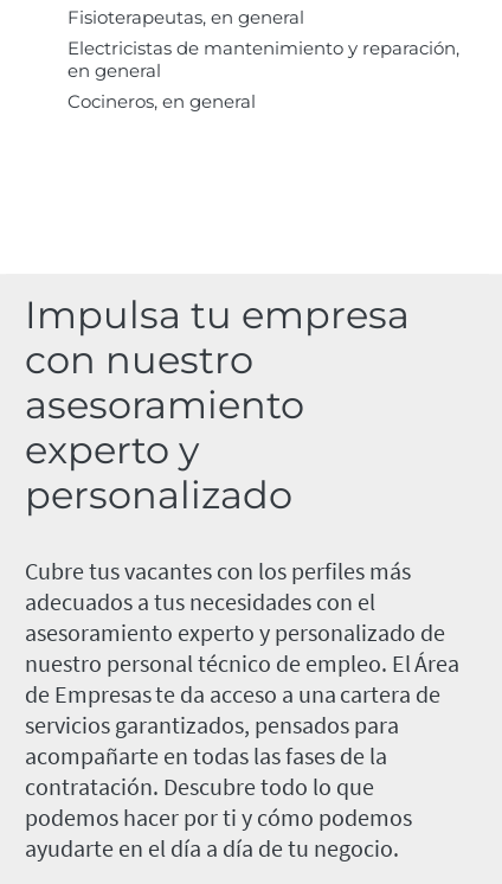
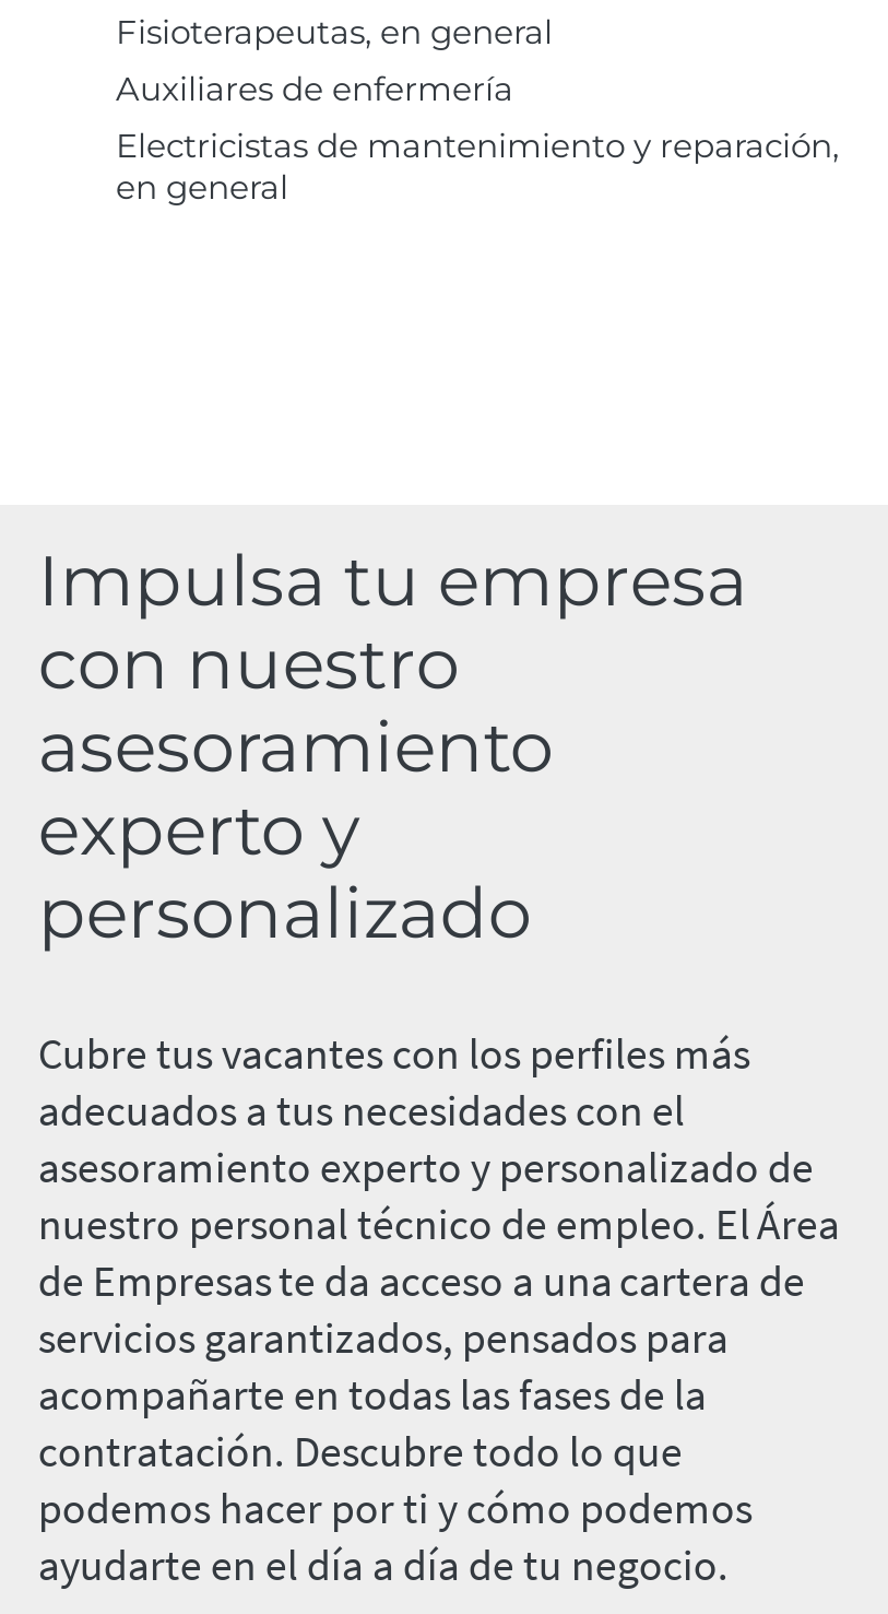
+ Auxiliares de enfermería

moved down: Electricistas de mantenimiento y reparación, | en general

- Cocineros, en general
